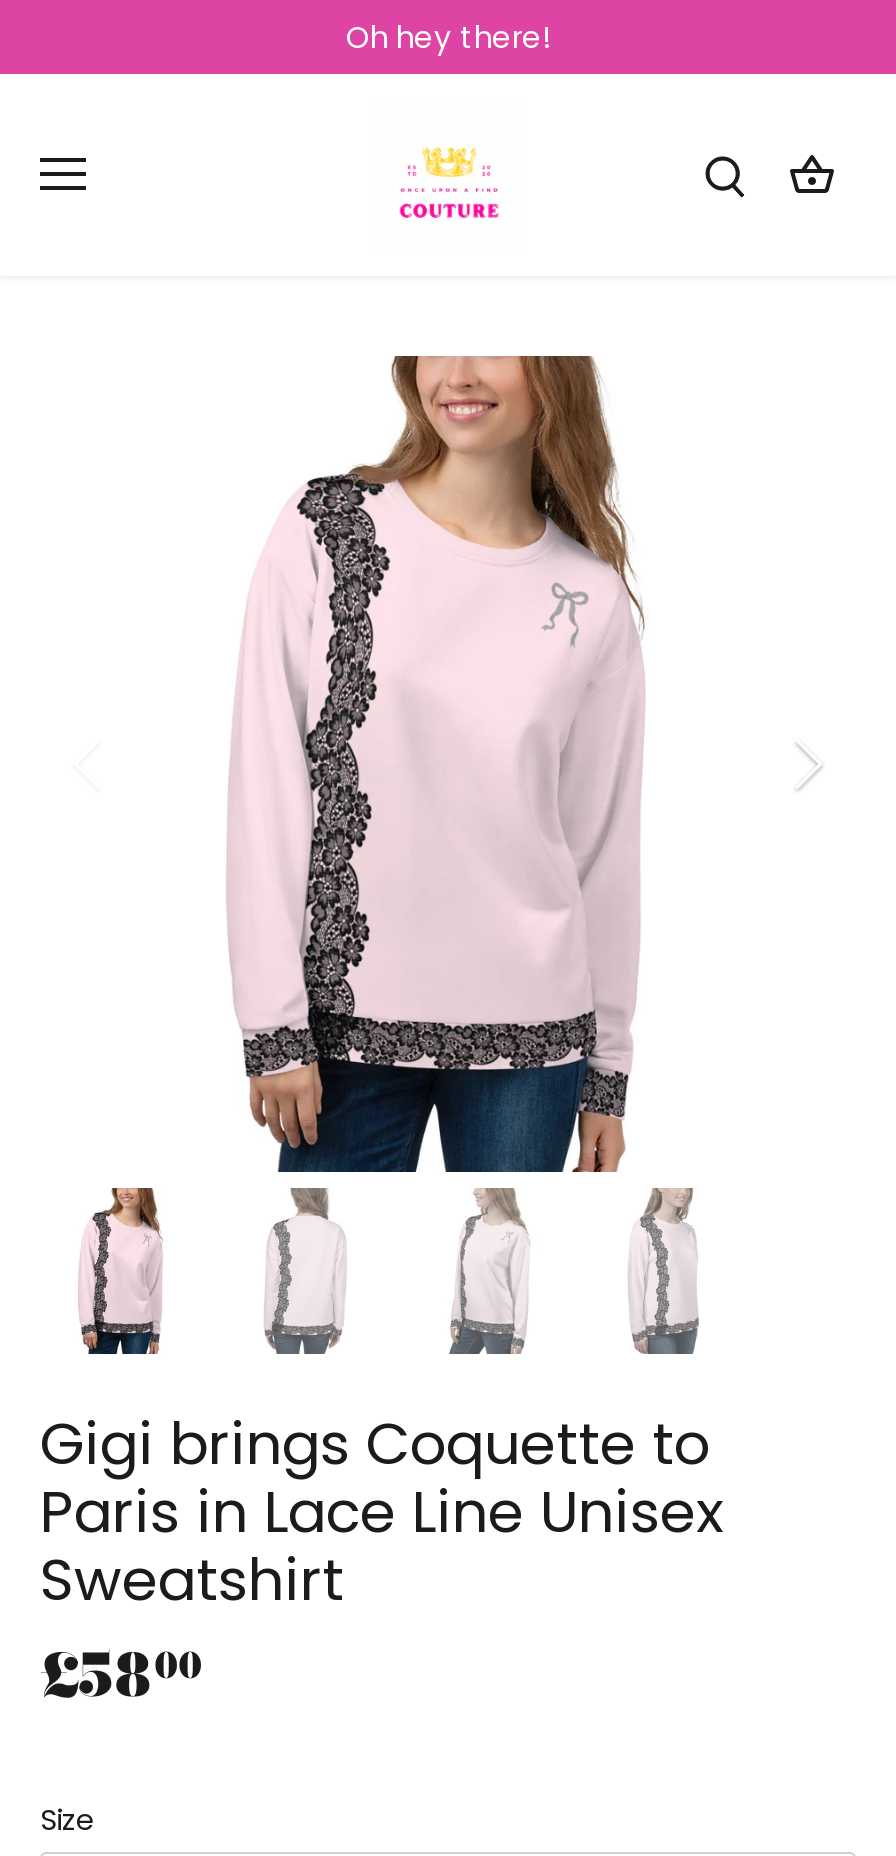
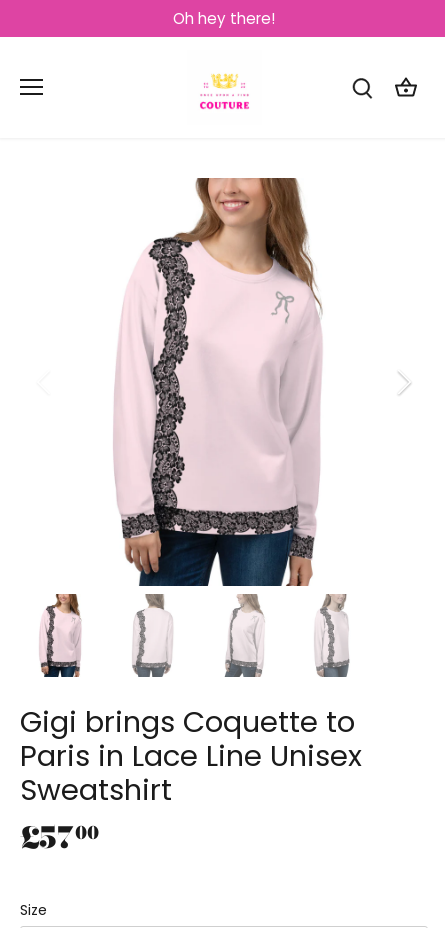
- £5800
+ £5700
